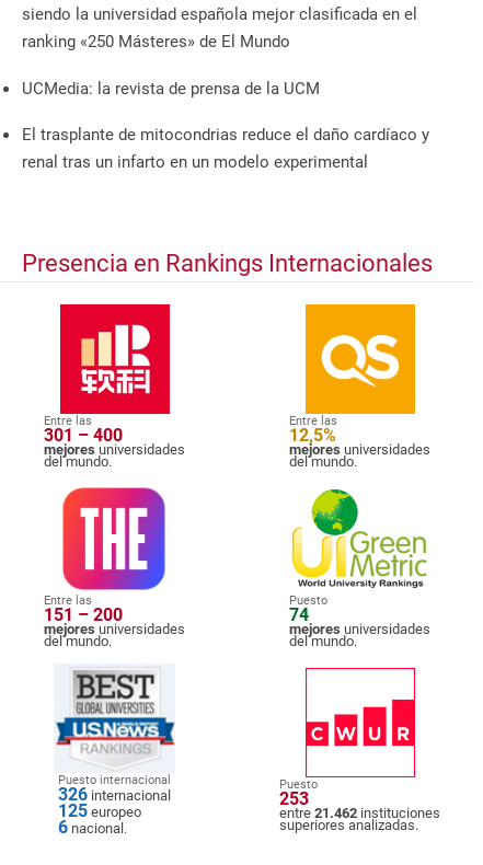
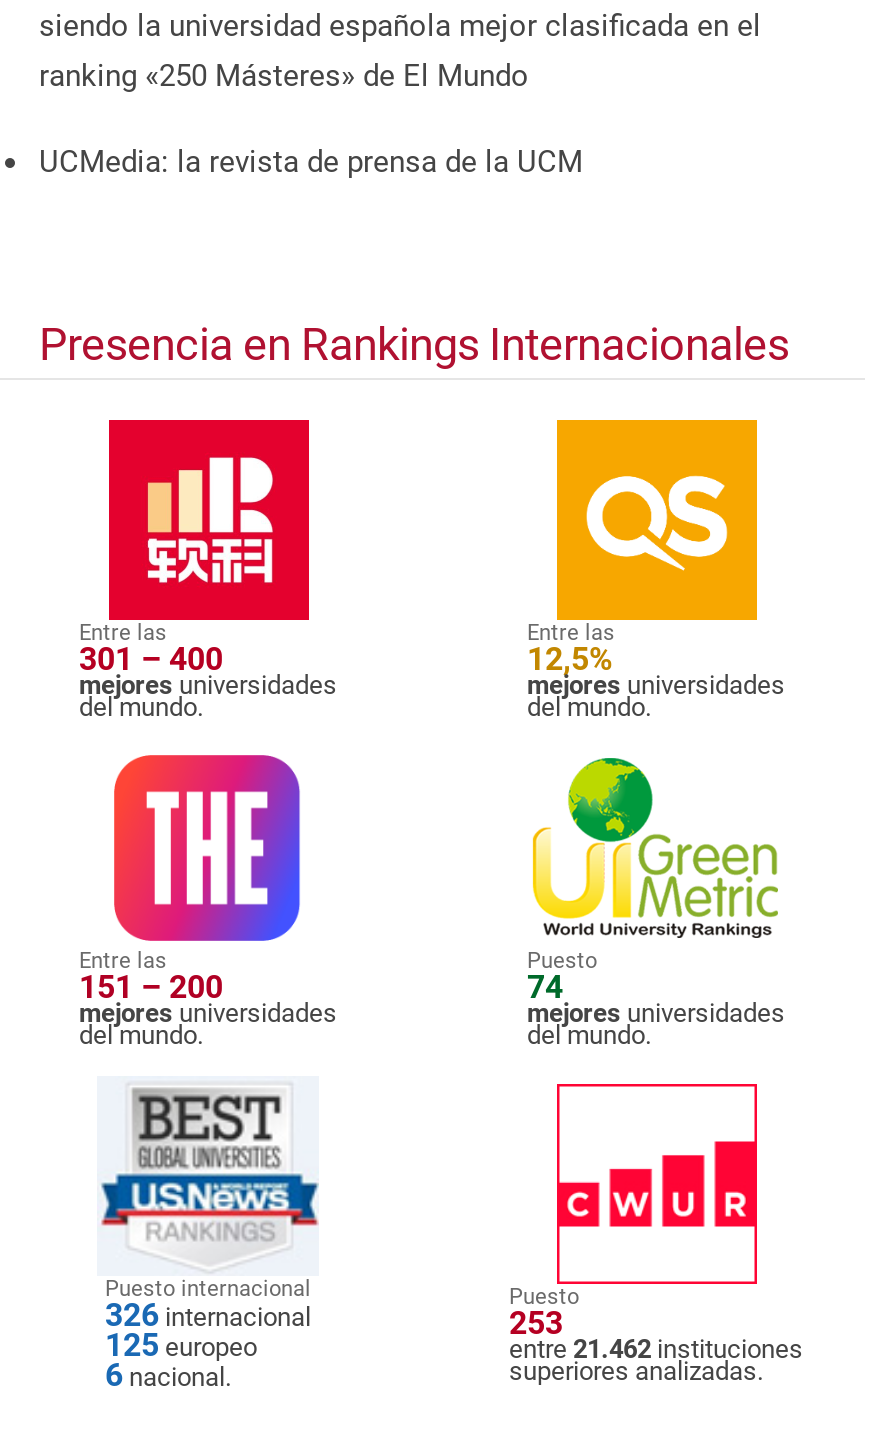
- El trasplante de mitocondrias reduce el daño cardíaco y
- renal tras un infarto en un modelo experimental
